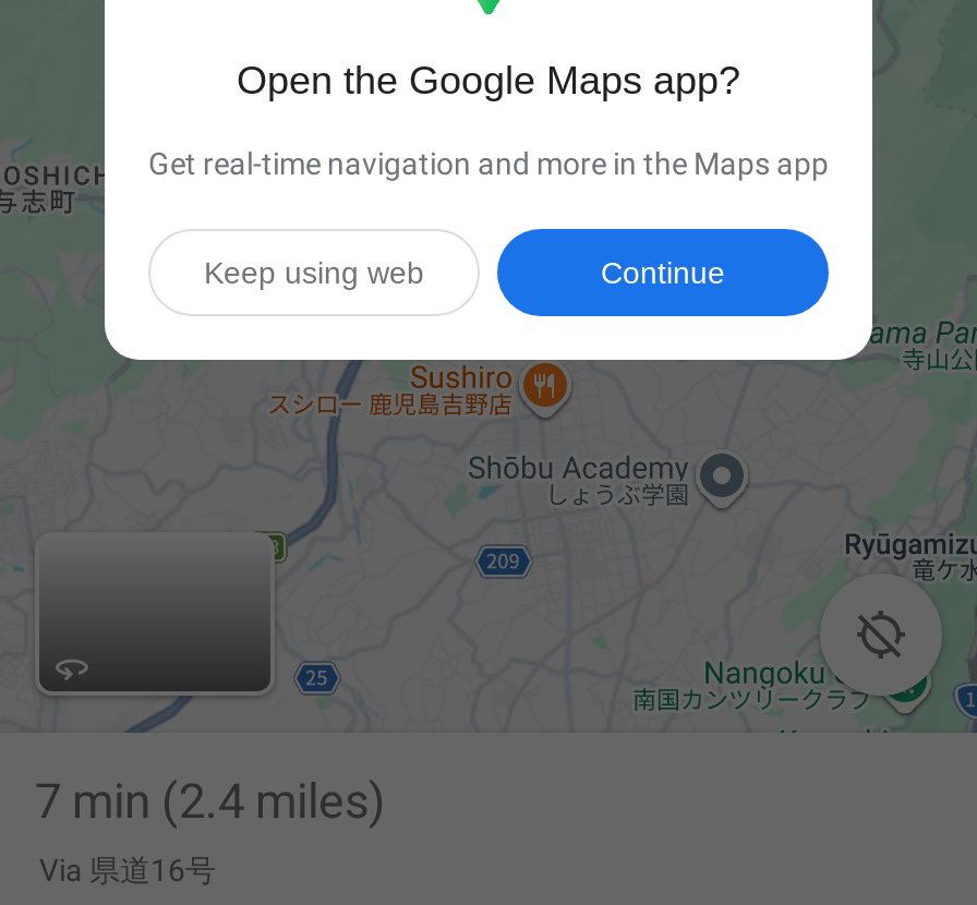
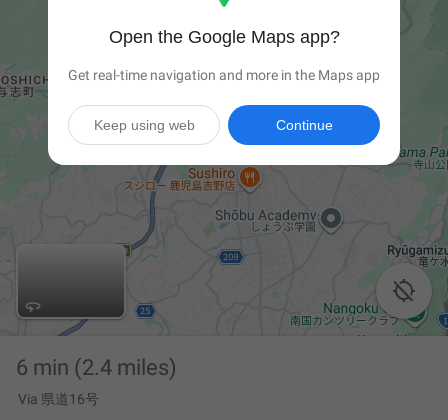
- 7 min (2.4 miles)
+ 6 min (2.4 miles)
